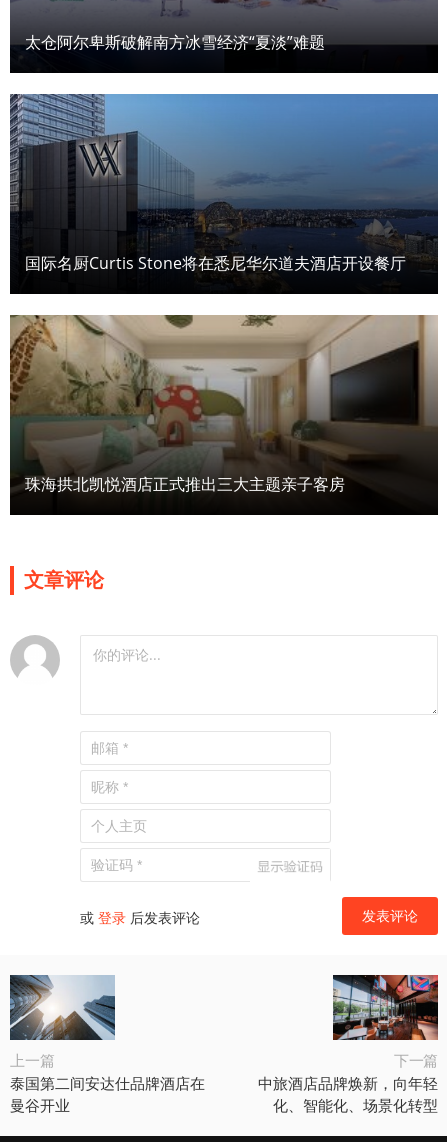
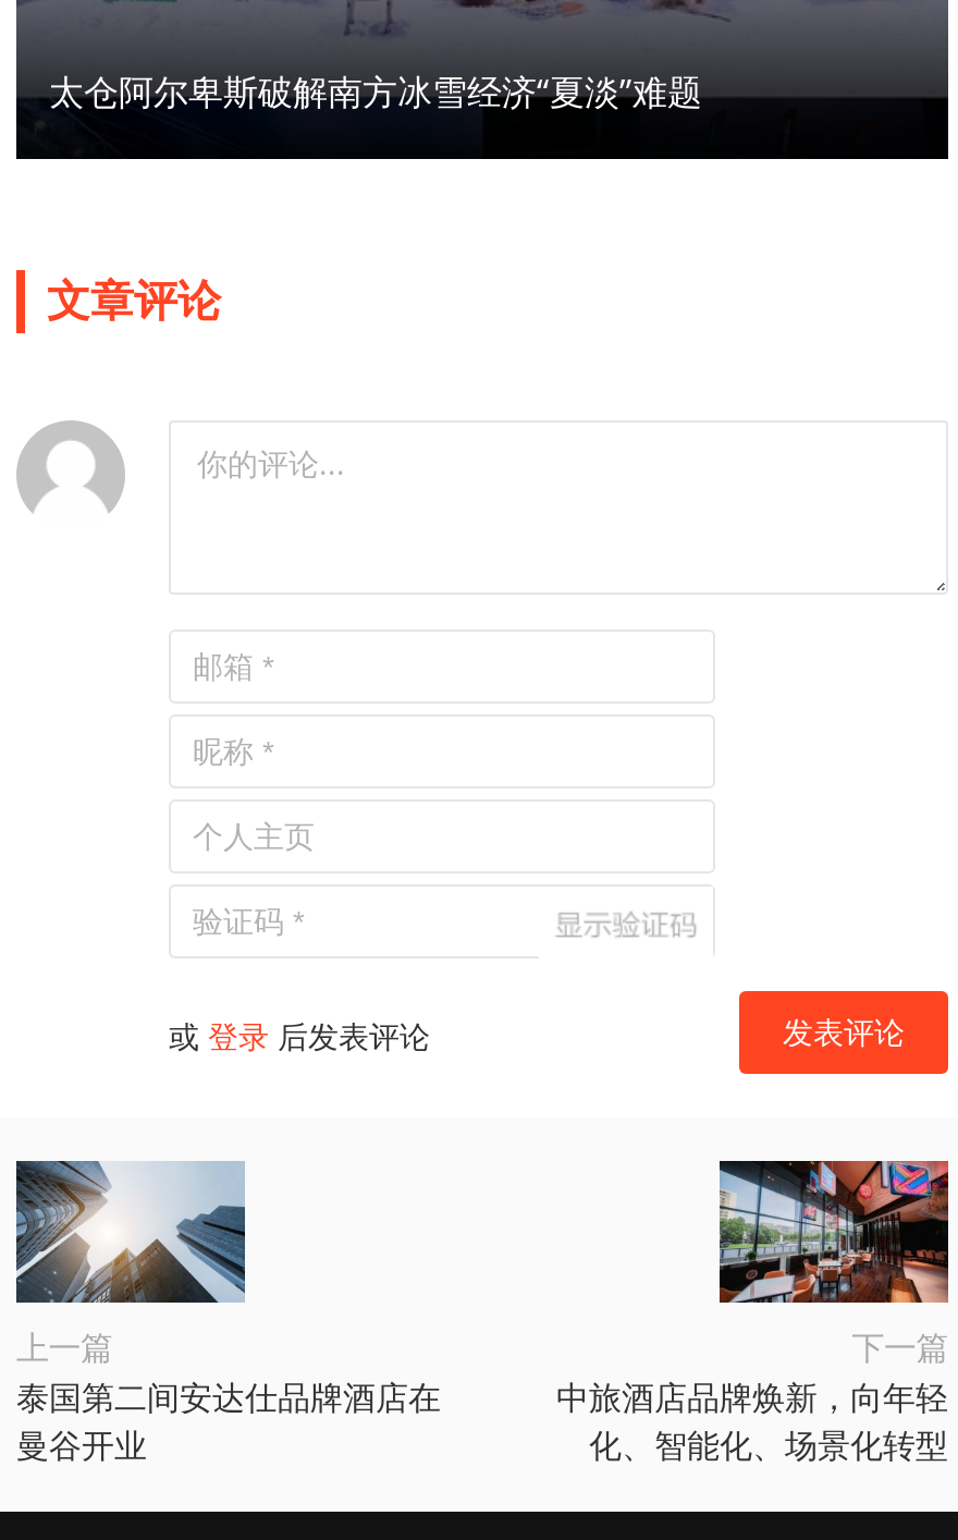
- [image]
- 国际名厨Curtis Stone将在悉尼华尔道夫酒店开设餐厅

- [image]
- 珠海拱北凯悦酒店正式推出三大主题亲子客房
